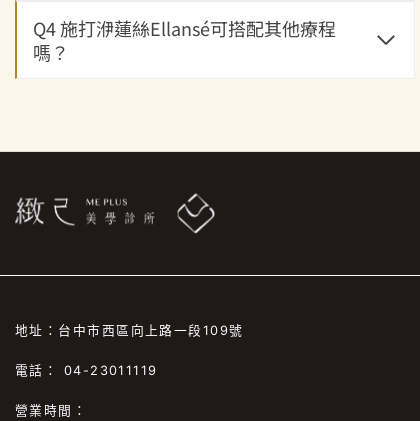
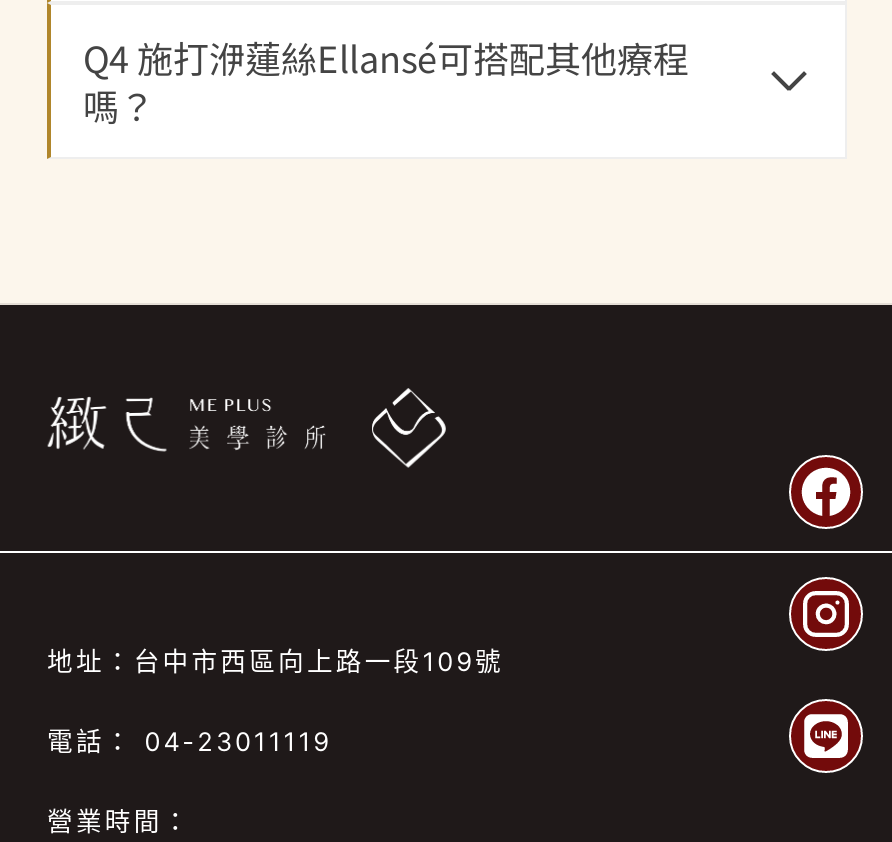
+ [image]

+ [image]

+ [image]
